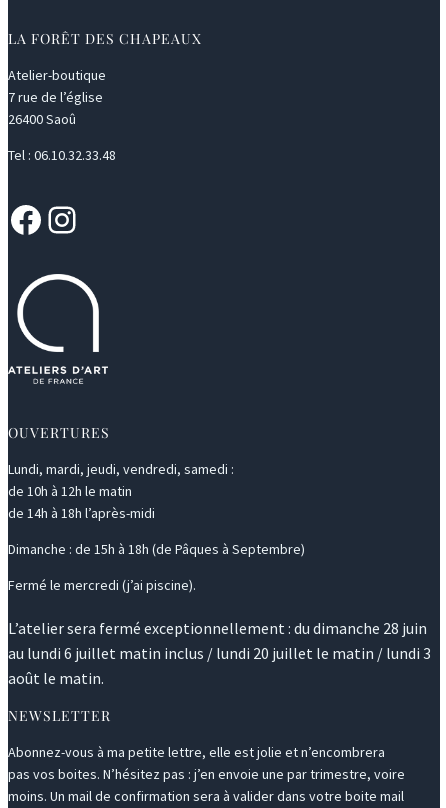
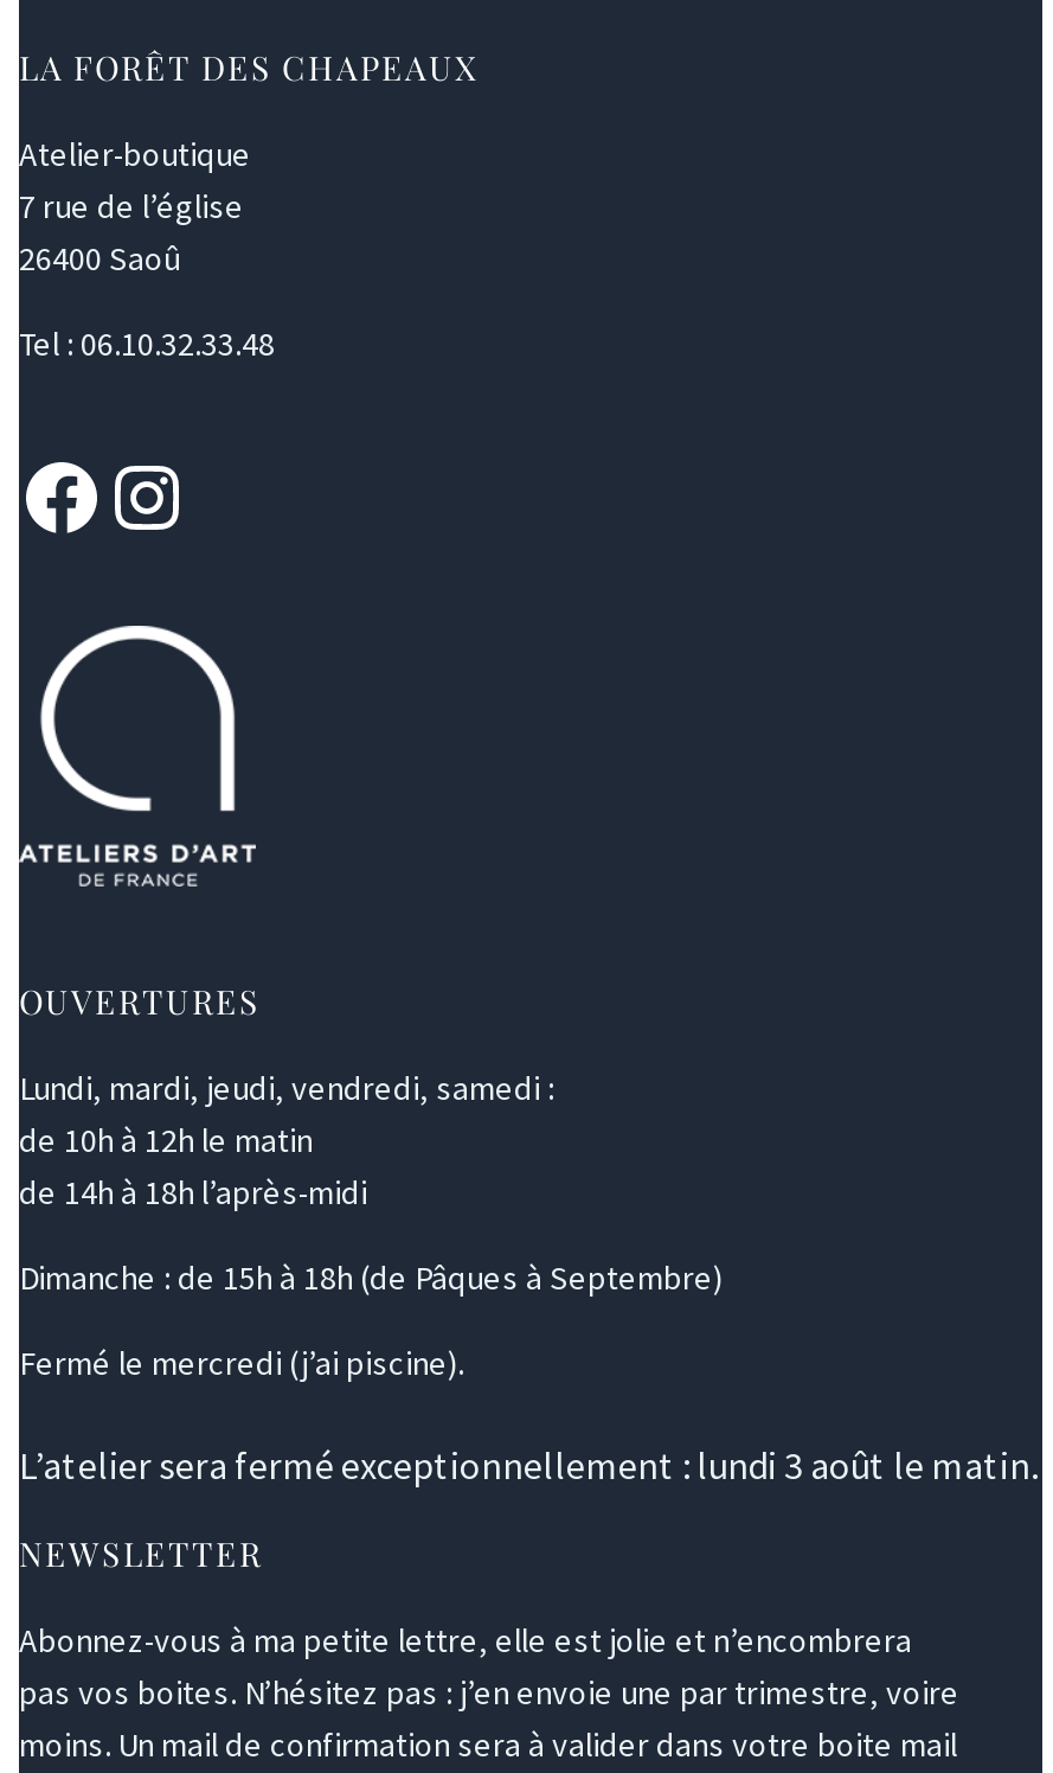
- L’atelier sera fermé exceptionnellement : du dimanche 28 juin
- au lundi 6 juillet matin inclus / lundi 20 juillet le matin / lundi 3
- août le matin.
+ L’atelier sera fermé exceptionnellement : lundi 3 août le matin.
